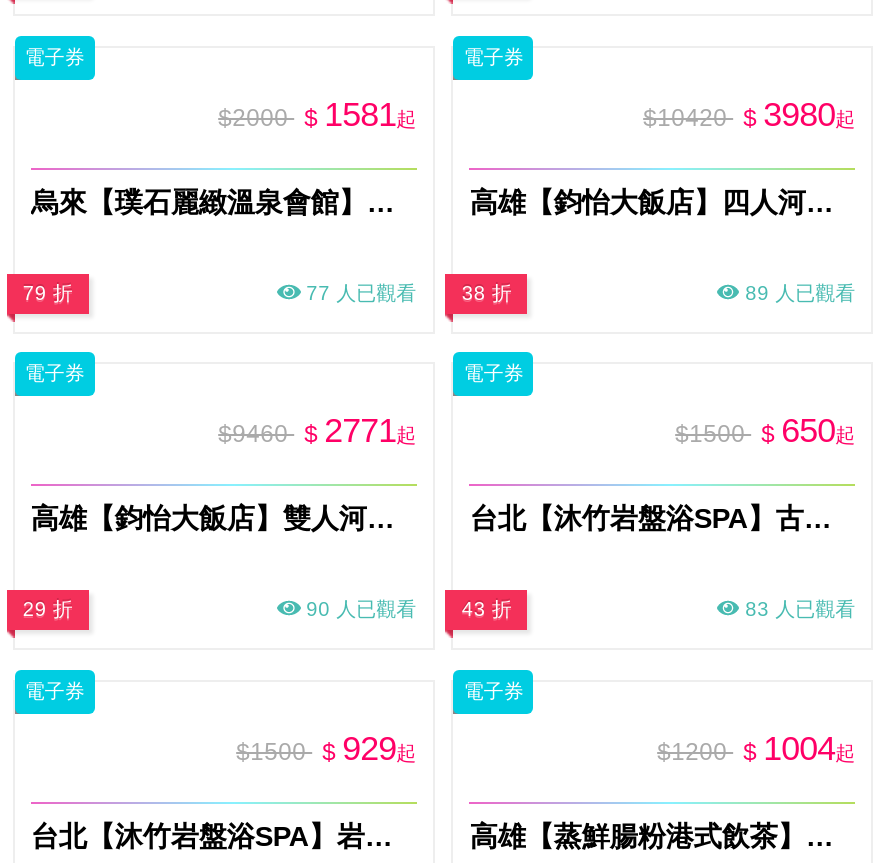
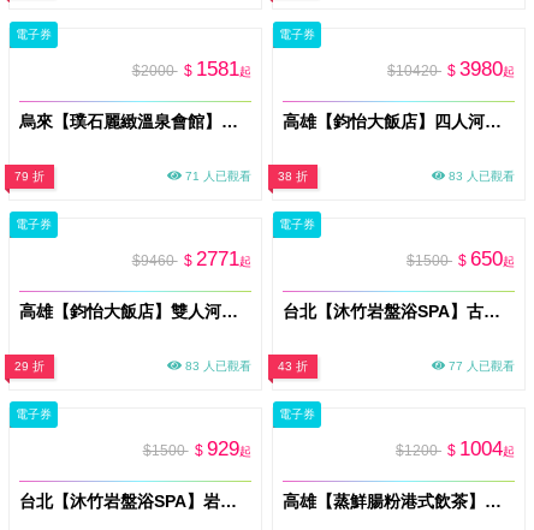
- 77 人已觀看
+ 71 人已觀看

- 89 人已觀看
+ 83 人已觀看

- 90 人已觀看
+ 83 人已觀看

- 83 人已觀看
+ 77 人已觀看
